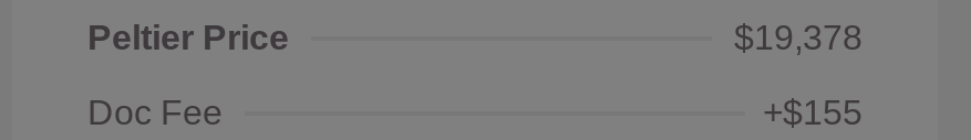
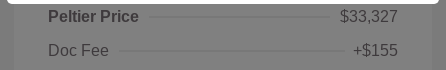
- $19,378
+ $33,327
